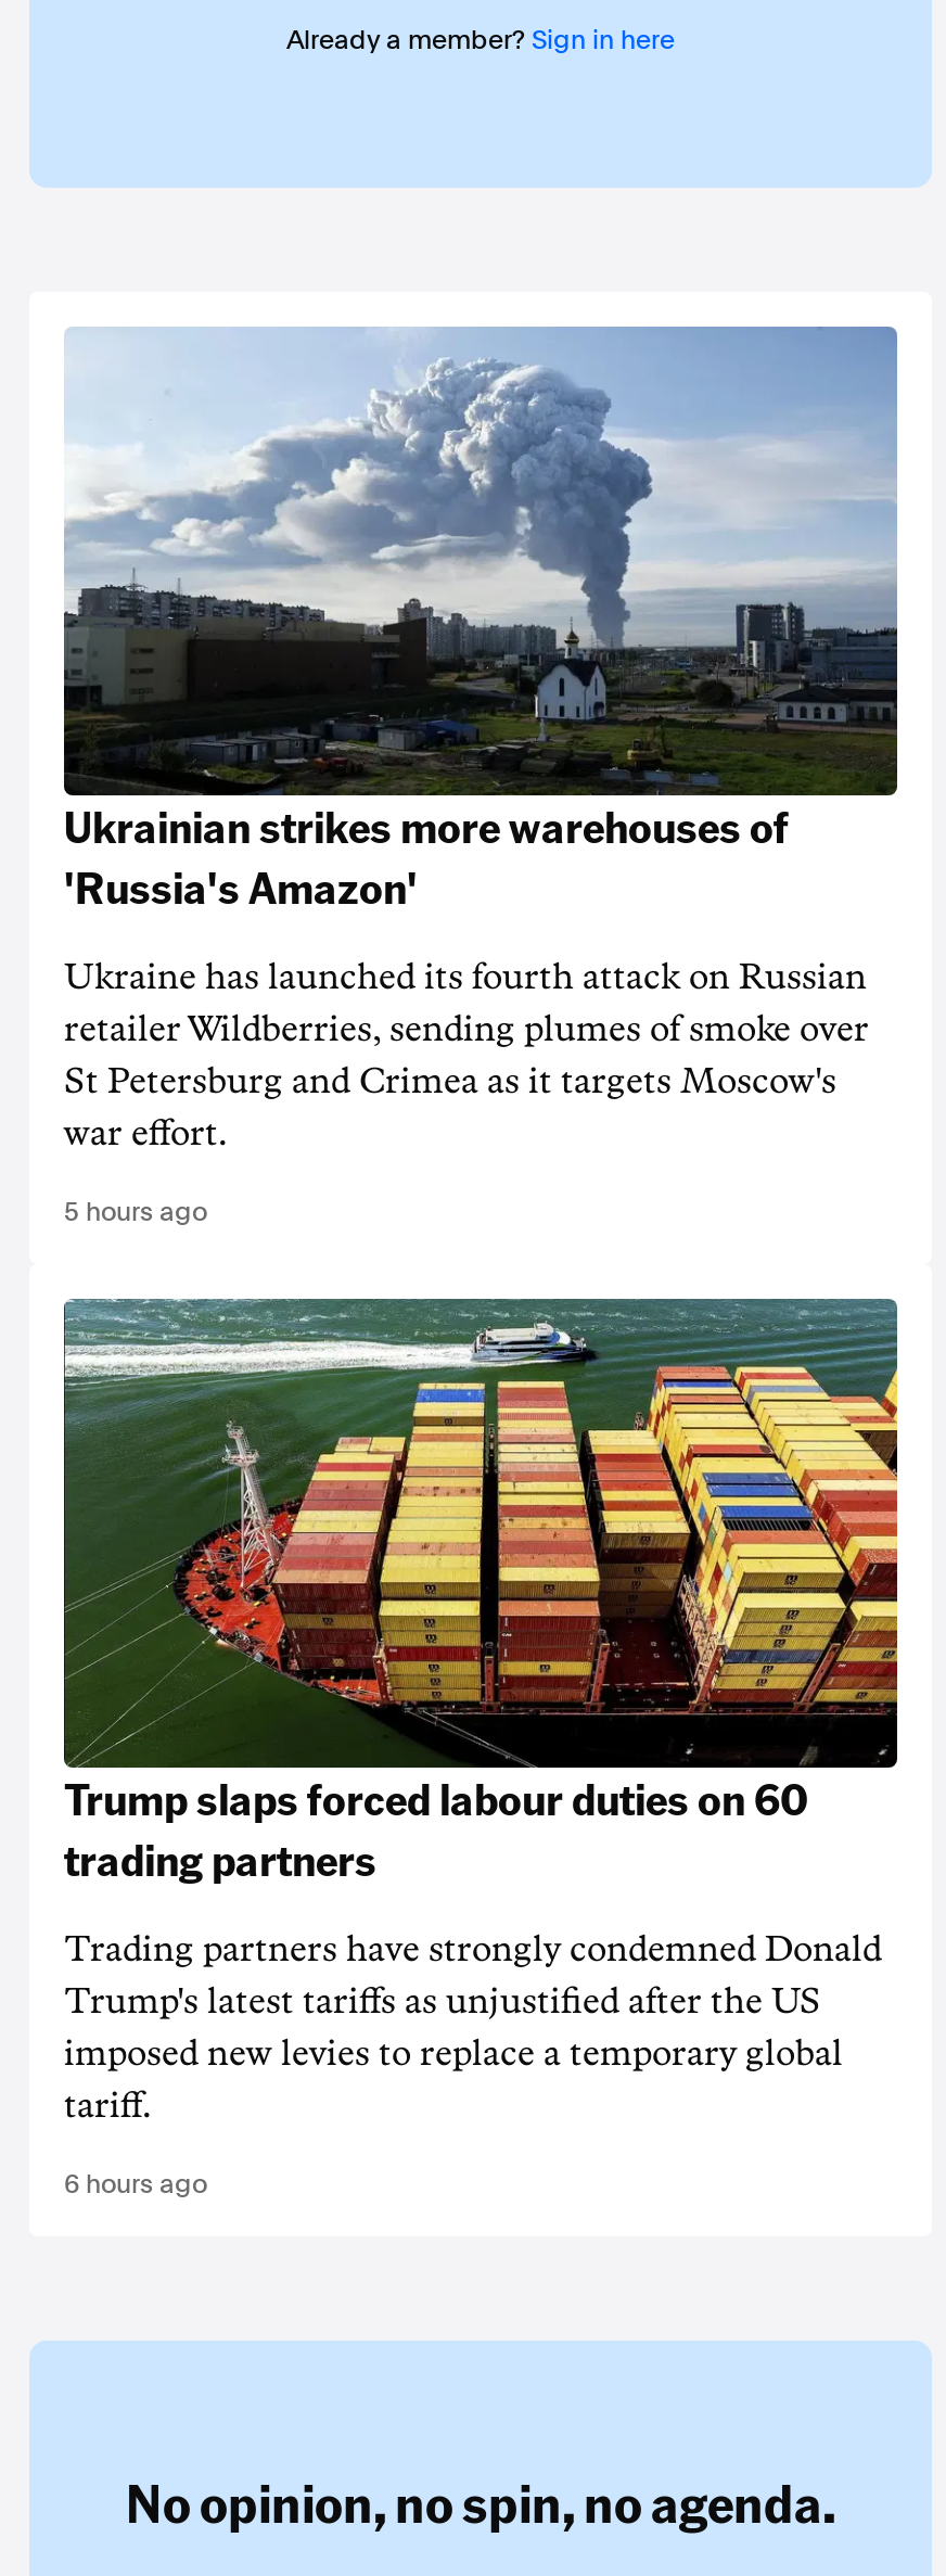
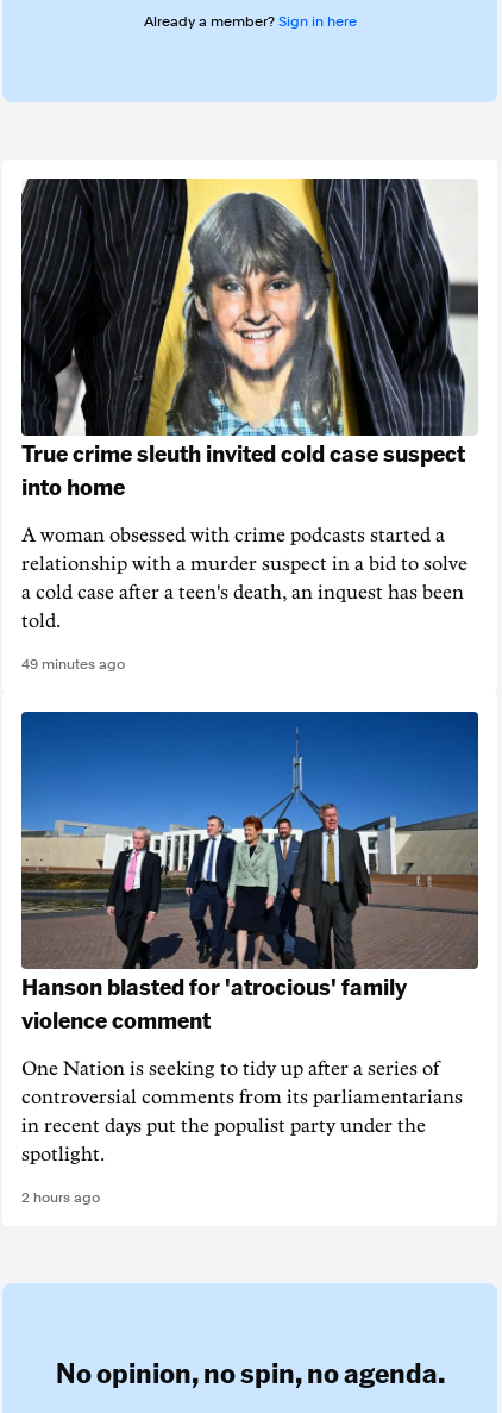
- [image]
- Ukrainian strikes more warehouses of
- 'Russia's Amazon'
+ [image]
+ True crime sleuth invited cold case suspect
+ into home

- Ukraine has launched its fourth attack on Russian
+ A woman obsessed with crime podcasts started a

- retailer Wildberries, sending plumes of smoke over
+ relationship with a murder suspect in a bid to solve

- St Petersburg and Crimea as it targets Moscow's
+ a cold case after a teen's death, an inquest has been

- war effort.
+ told.

- 5 hours ago
+ 49 minutes ago

- [image]
- Trump slaps forced labour duties on 60
- trading partners
+ [image]
+ Hanson blasted for 'atrocious' family
+ violence comment

- Trading partners have strongly condemned Donald
+ One Nation is seeking to tidy up after a series of

- Trump's latest tariffs as unjustified after the US
+ controversial comments from its parliamentarians

- imposed new levies to replace a temporary global
+ in recent days put the populist party under the

- tariff.
+ spotlight.

- 6 hours ago
+ 2 hours ago
